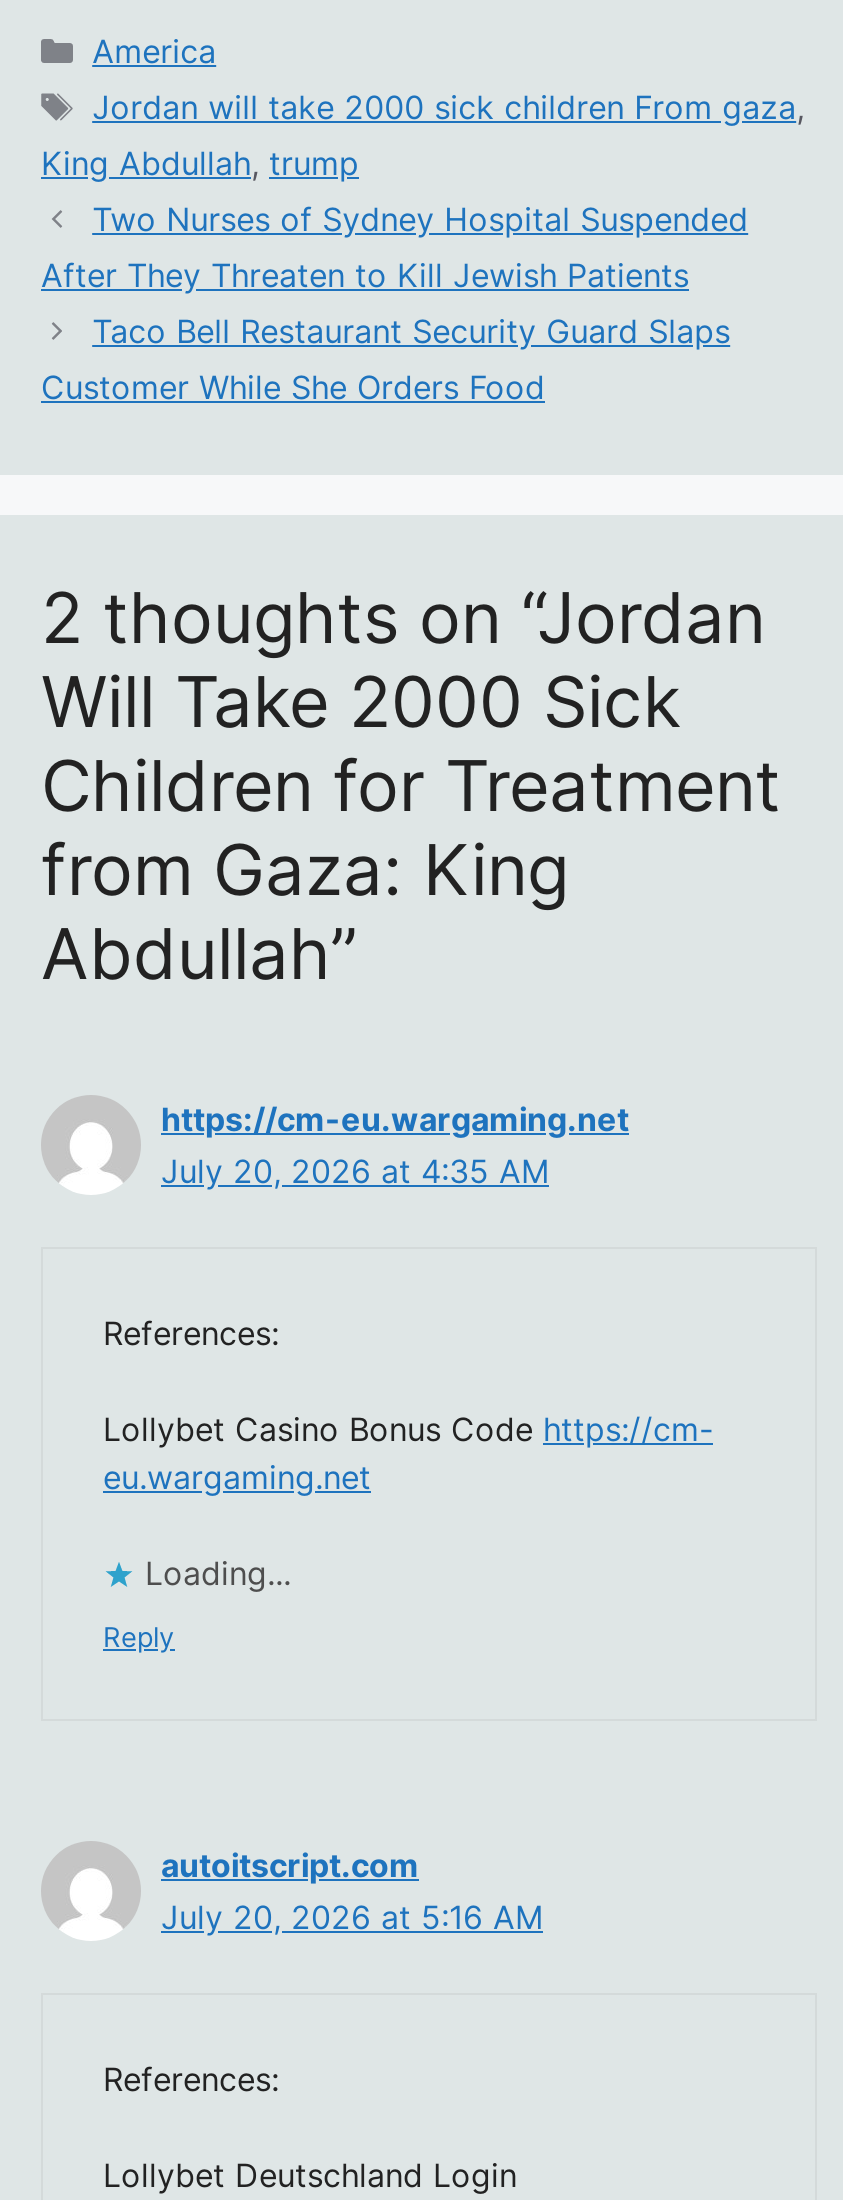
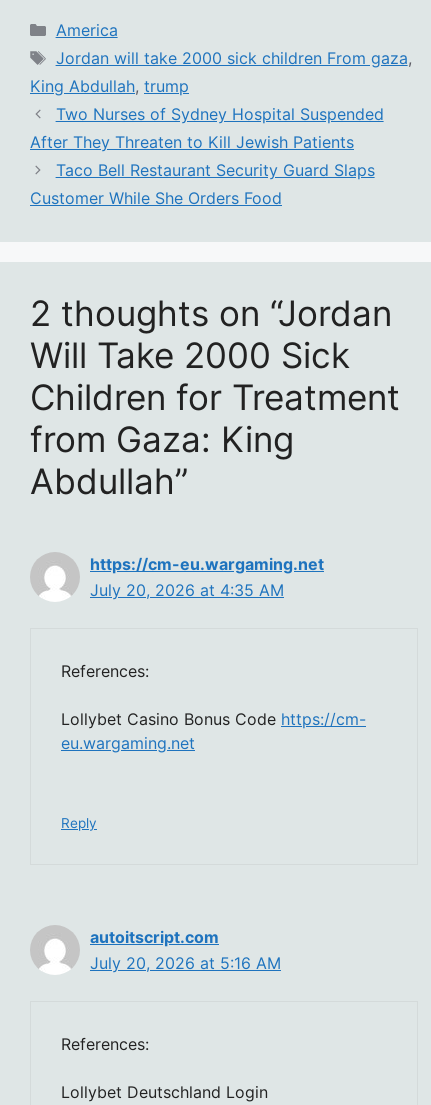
- Loading...
